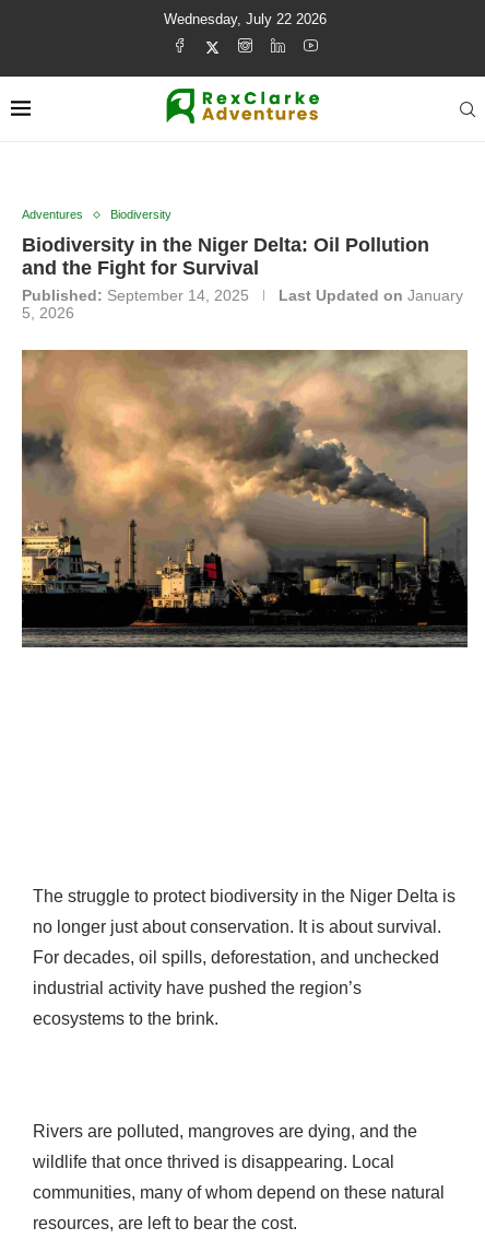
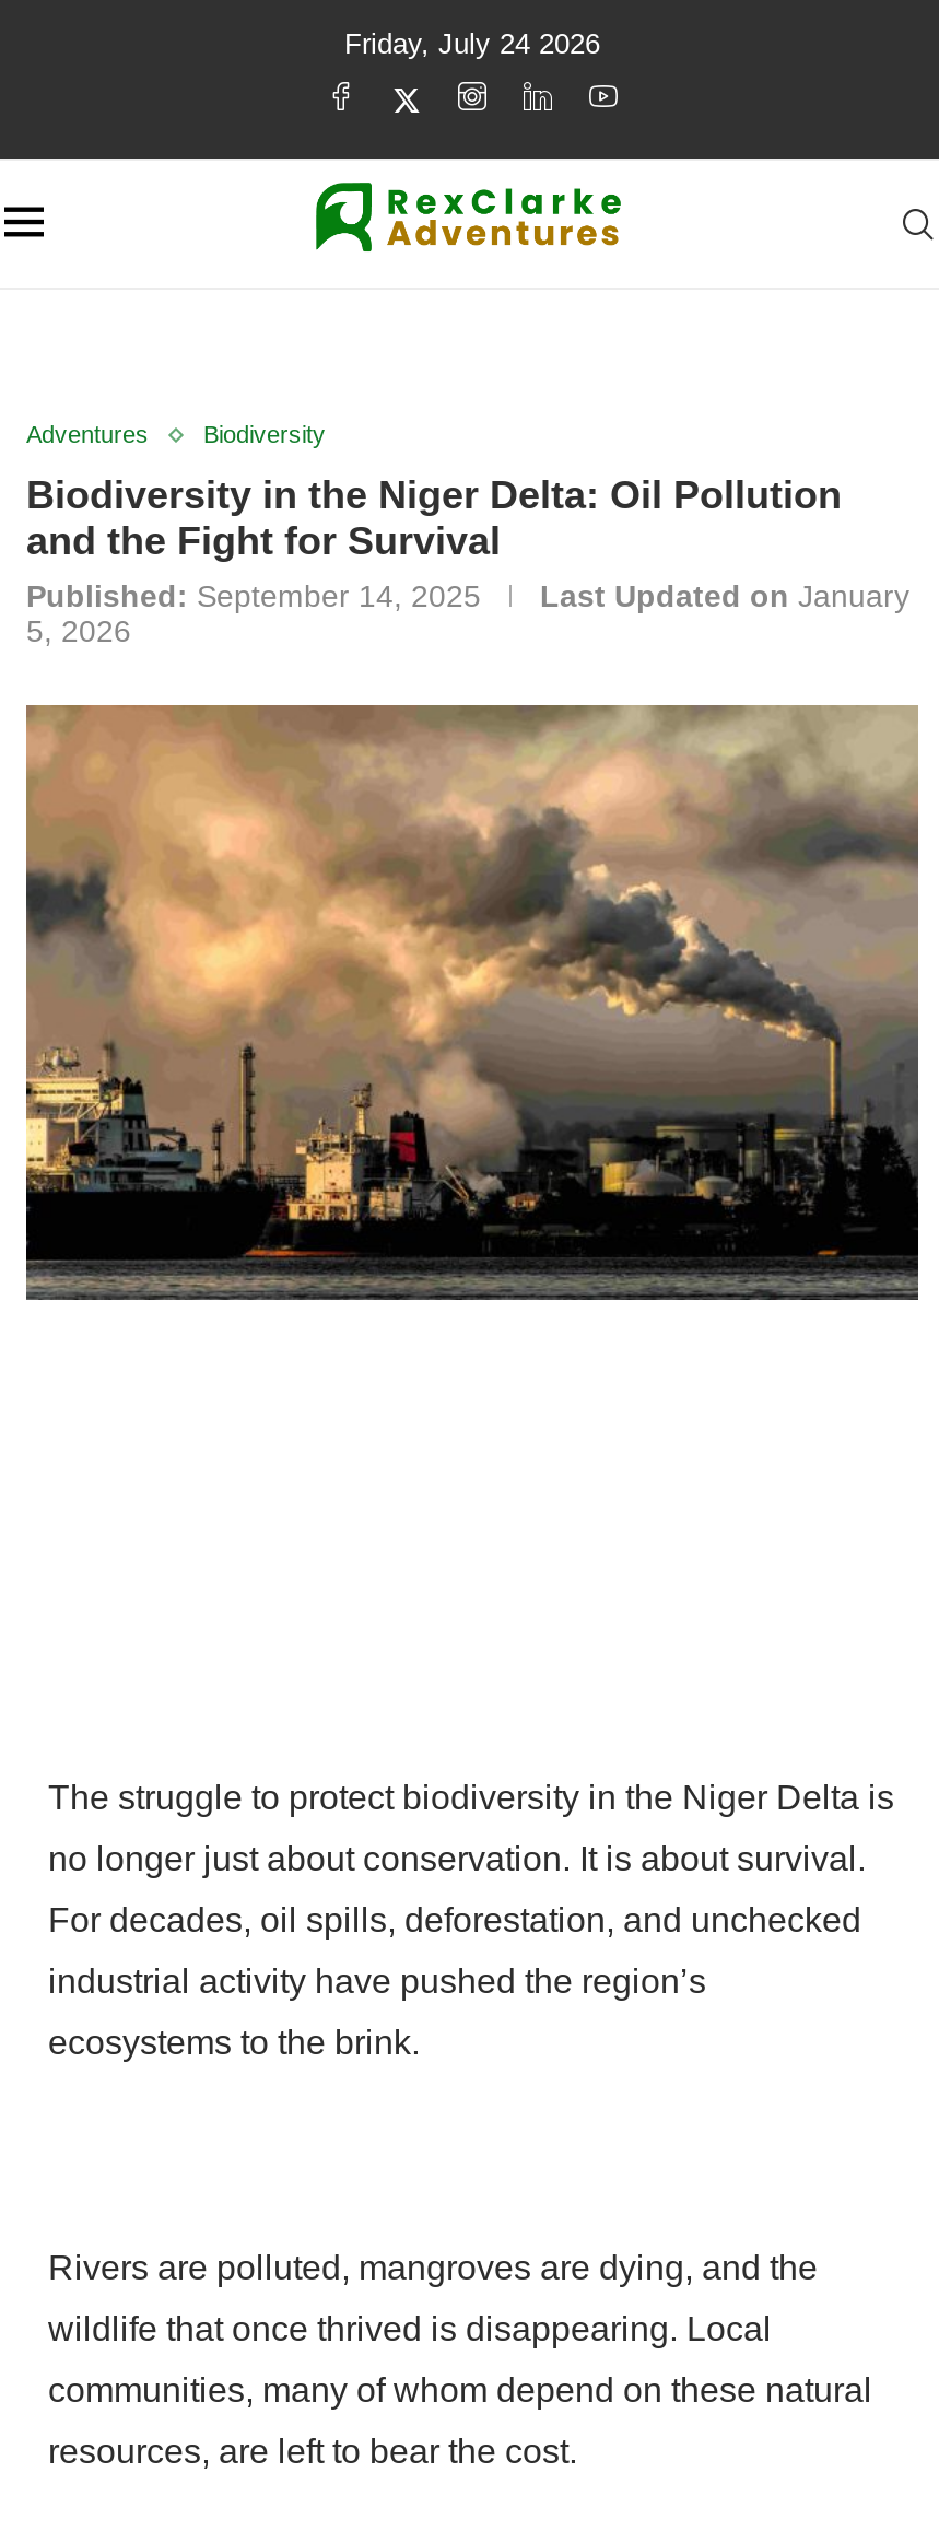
- Wednesday, July 22 2026
+ Friday, July 24 2026
